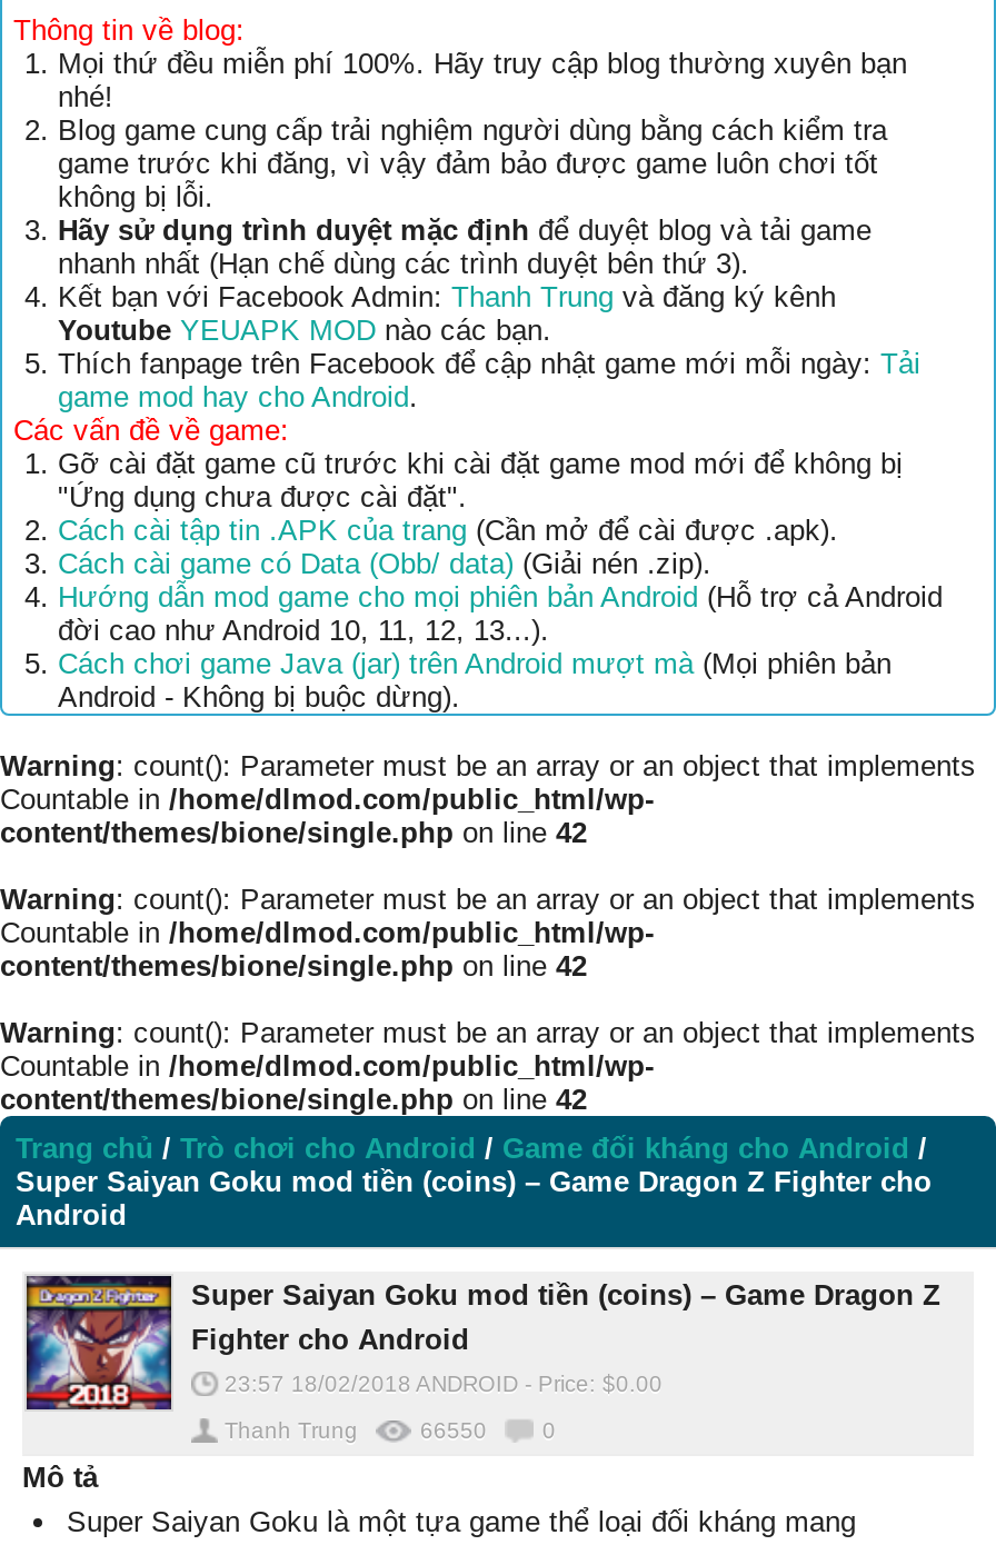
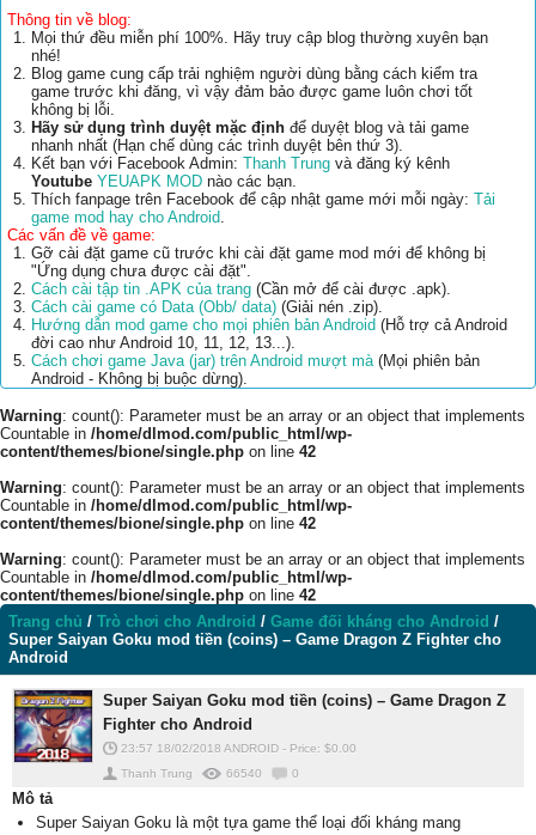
- 66550
+ 66540
